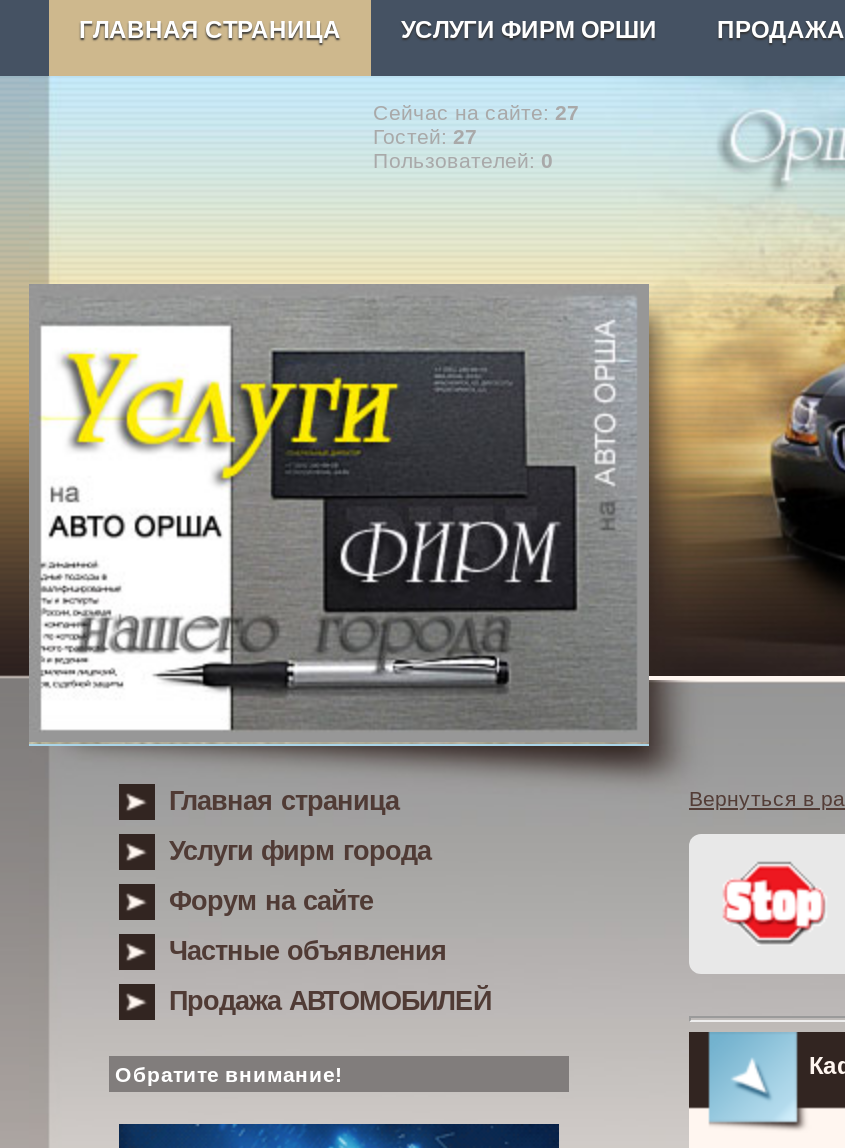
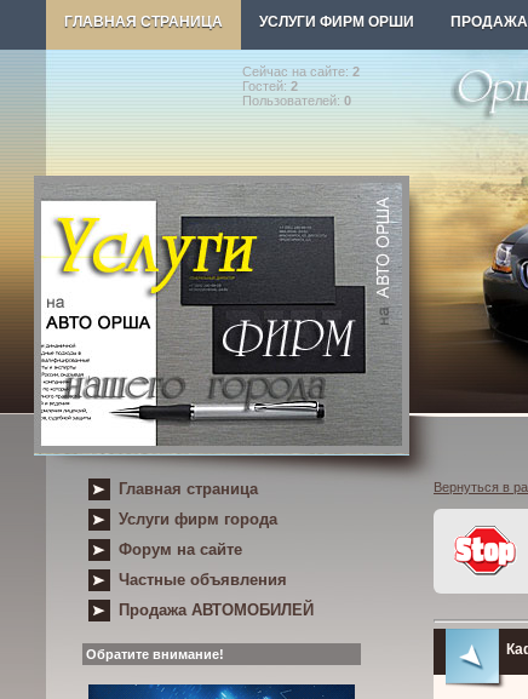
- Сейчас на сайте: 27
+ Сейчас на сайте: 2

- Гостей: 27
+ Гостей: 2
